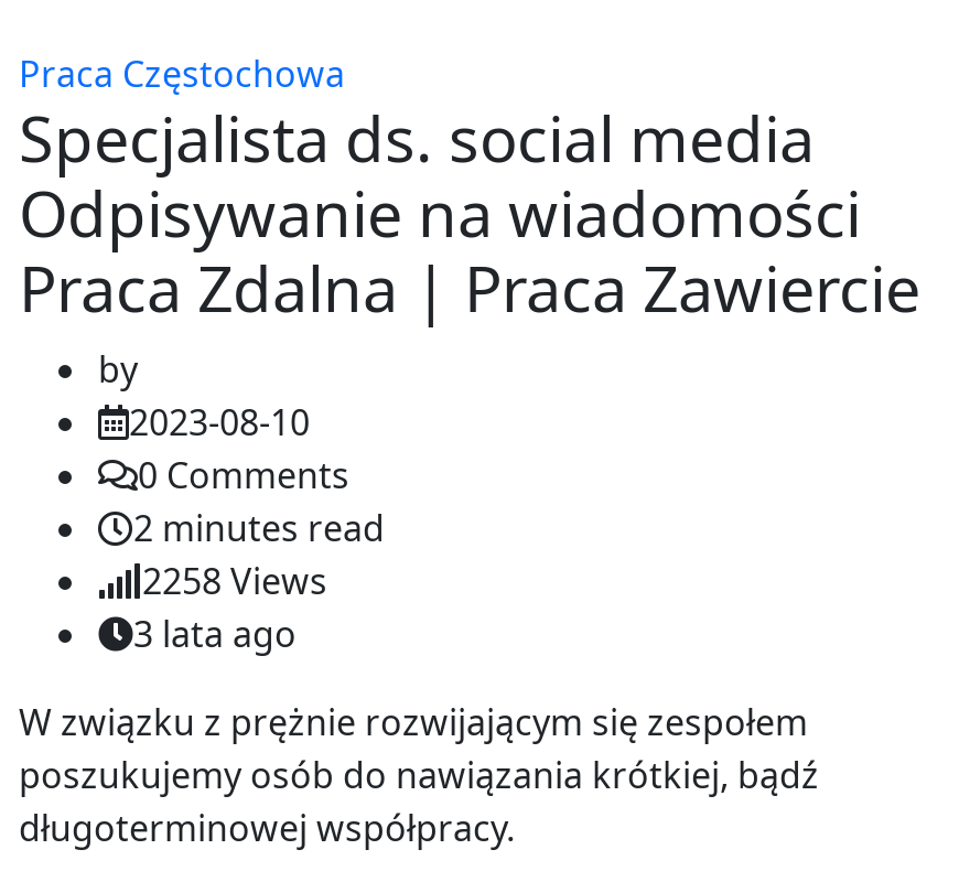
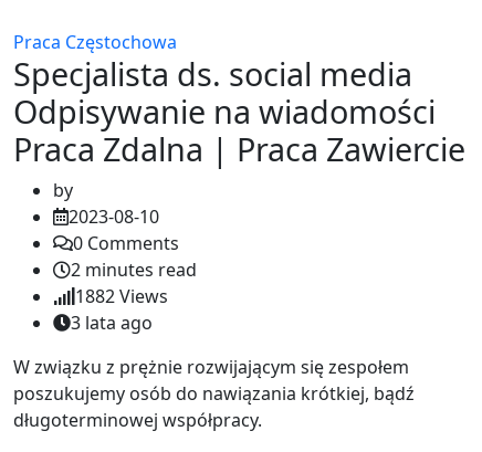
- 2258 Views
+ 1882 Views
